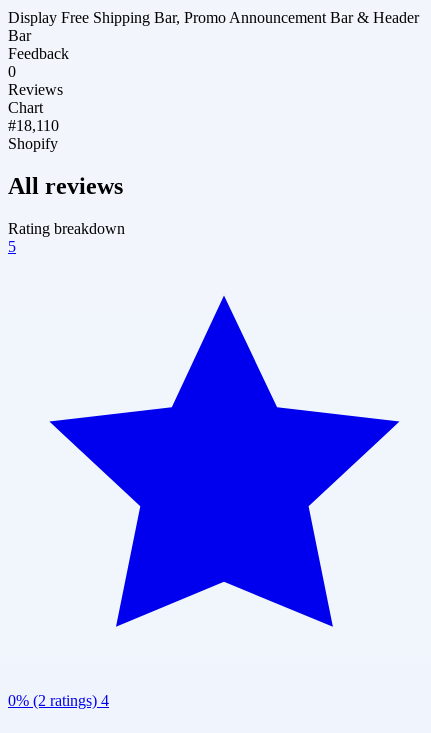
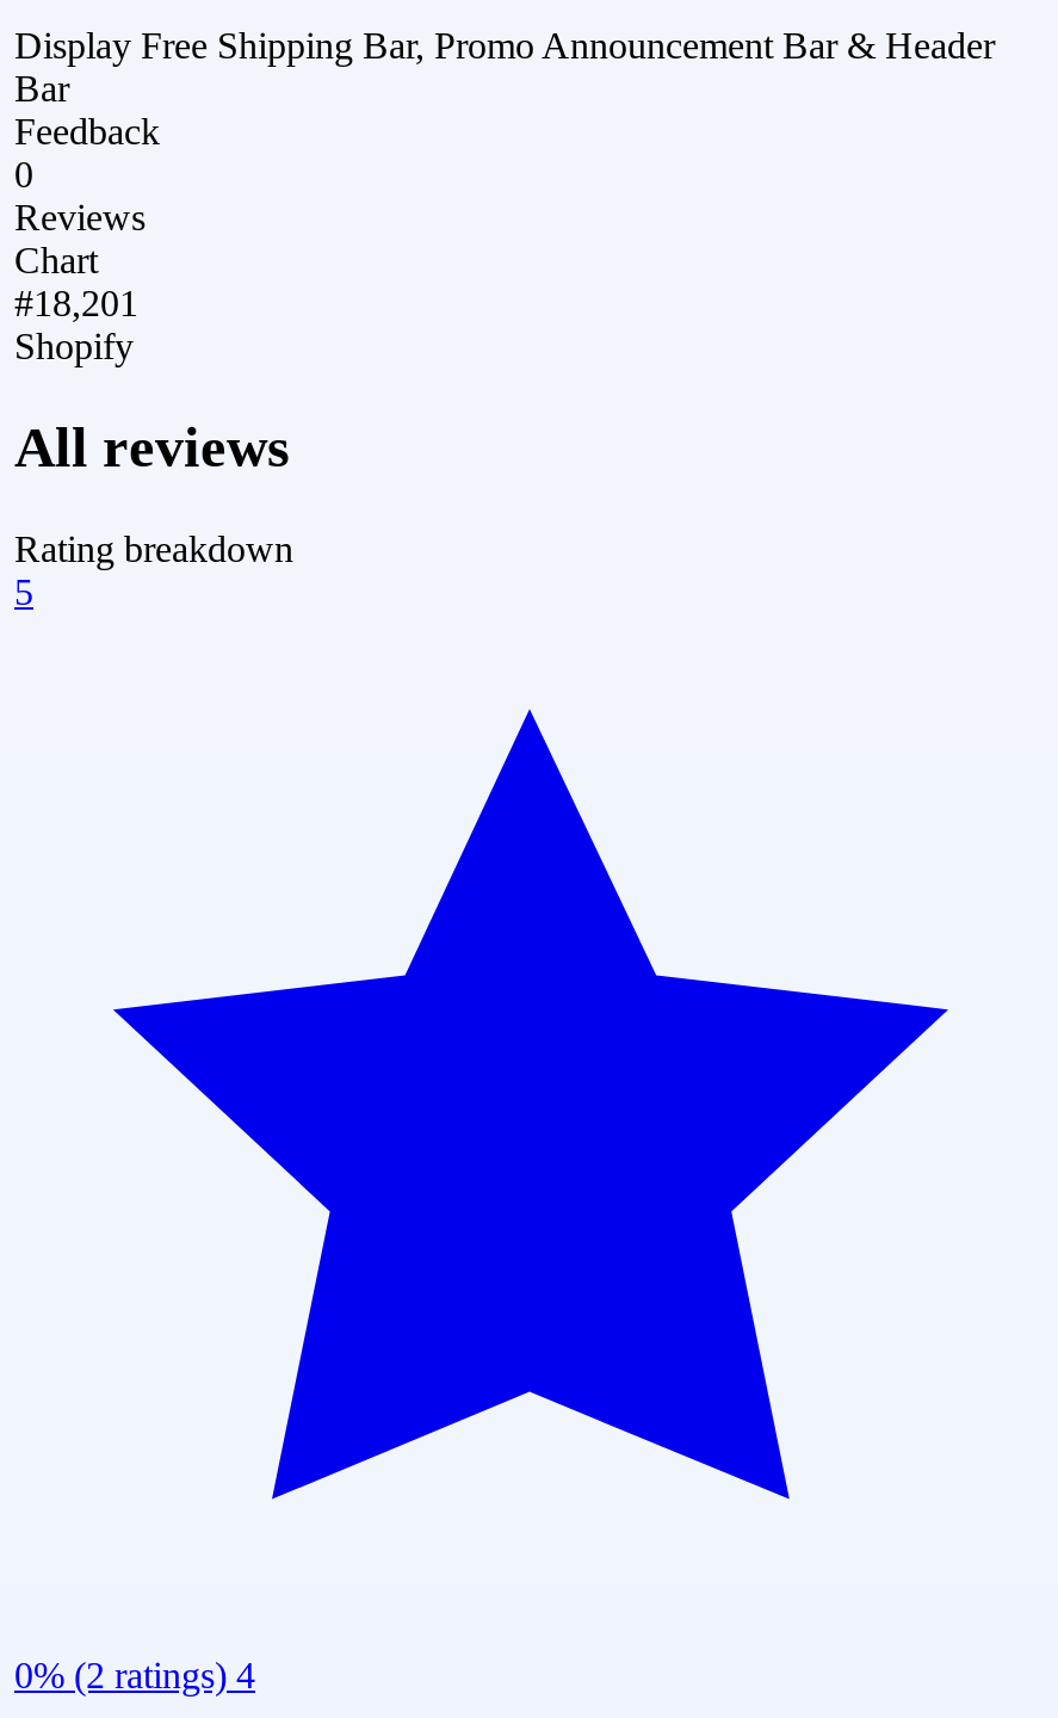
- #18,110
+ #18,201
